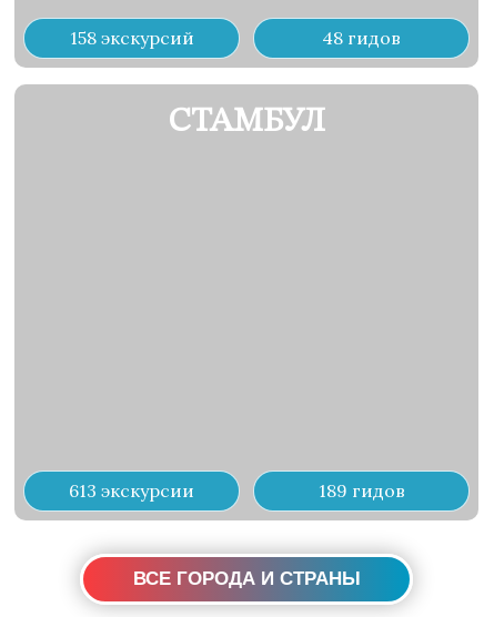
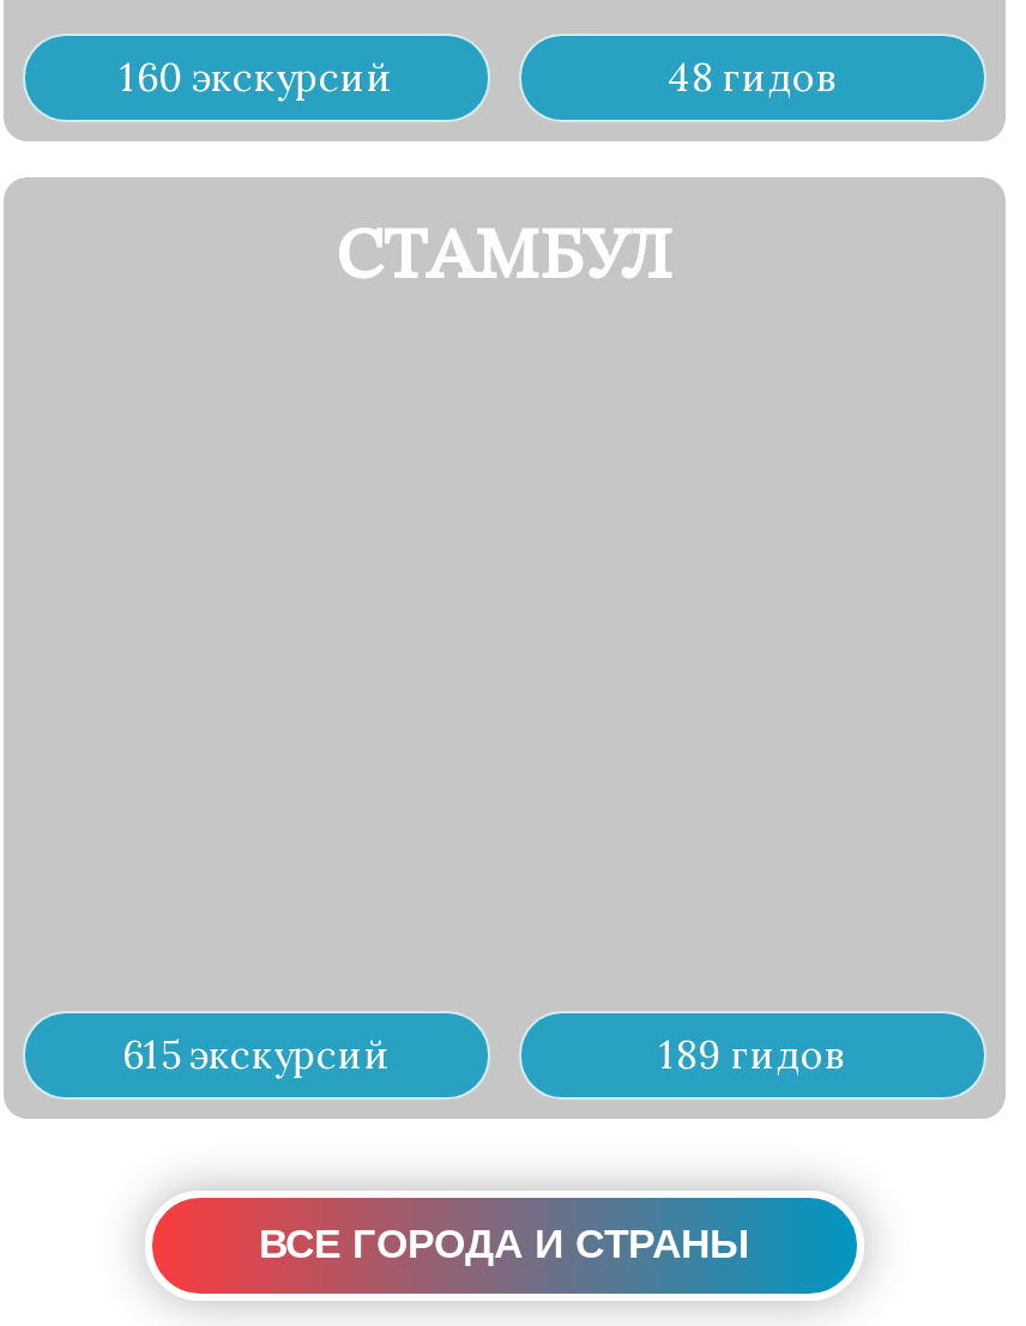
- 158 экскурсий
+ 160 экскурсий

- 613 экскурсии
+ 615 экскурсий
